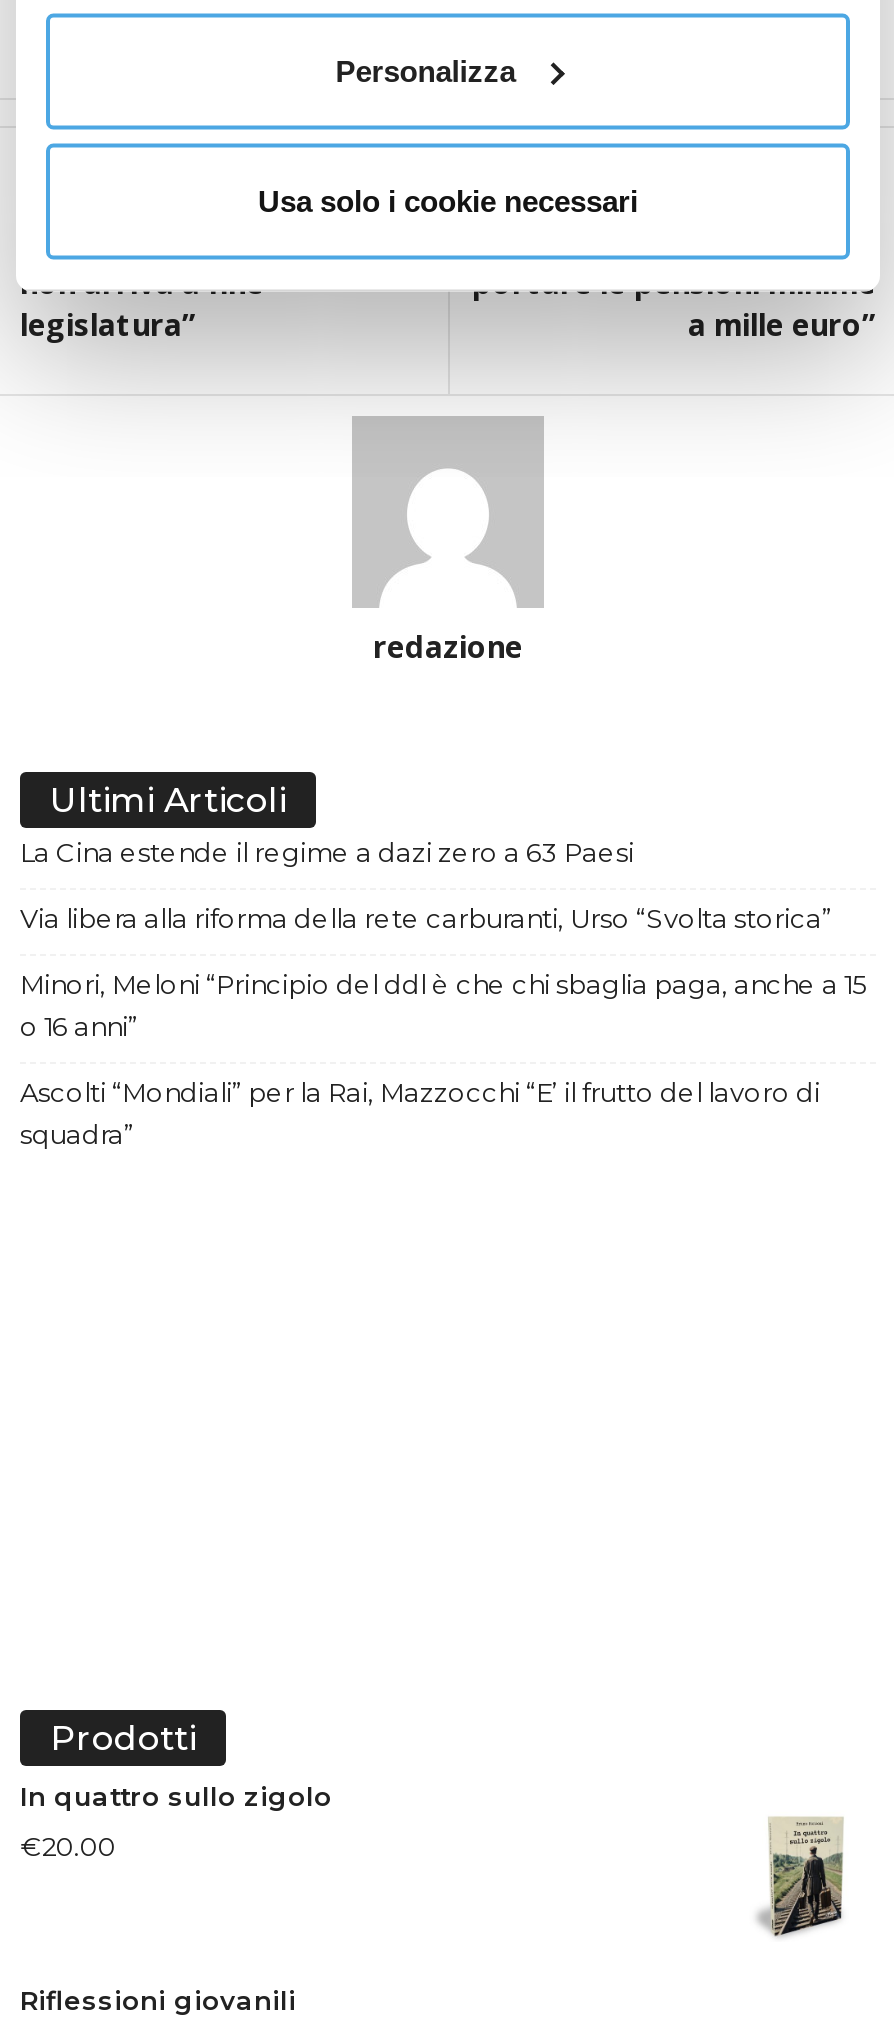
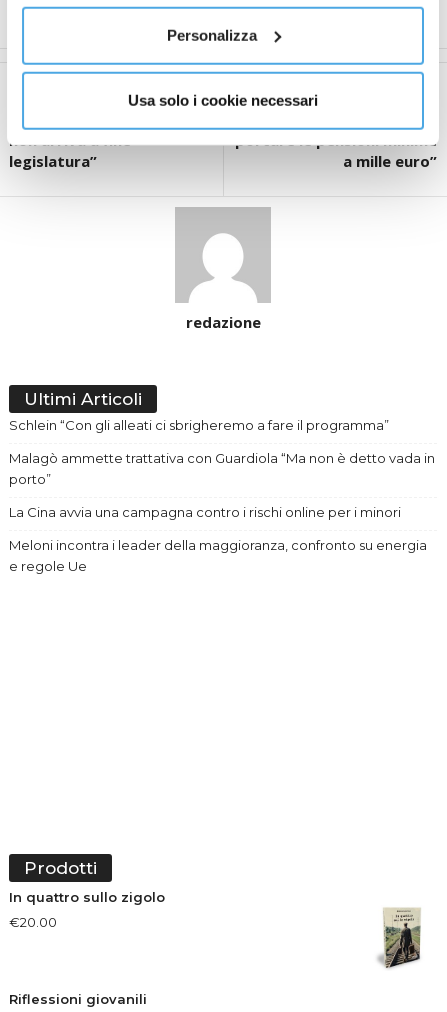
- La Cina estende il regime a dazi zero a 63 Paesi
+ Schlein “Con gli alleati ci sbrigheremo a fare il programma”

- Via libera alla riforma della rete carburanti, Urso “Svolta storica”
+ Malagò ammette trattativa con Guardiola “Ma non è detto vada in
+ porto”

- Minori, Meloni “Principio del ddl è che chi sbaglia paga, anche a 15
- o 16 anni”
+ La Cina avvia una campagna contro i rischi online per i minori

- Ascolti “Mondiali” per la Rai, Mazzocchi “E’ il frutto del lavoro di
- squadra”
+ Meloni incontra i leader della maggioranza, confronto su energia
+ e regole Ue
